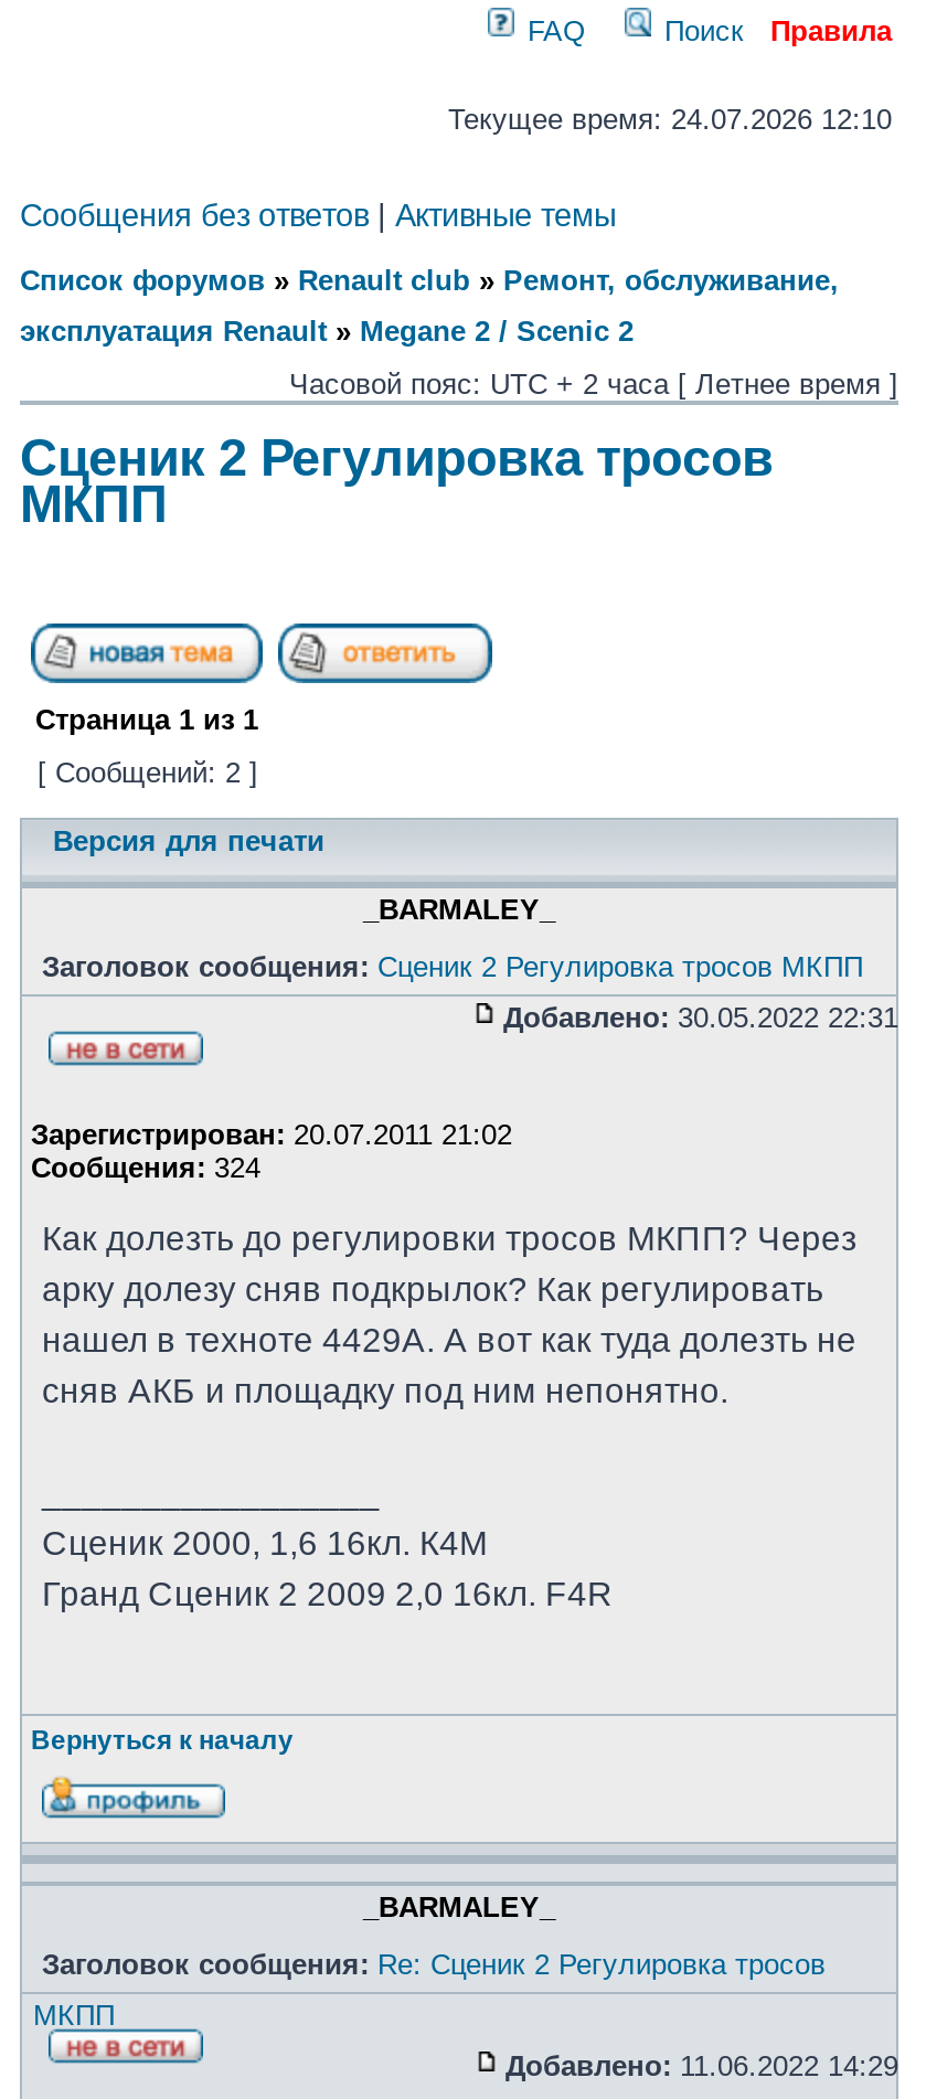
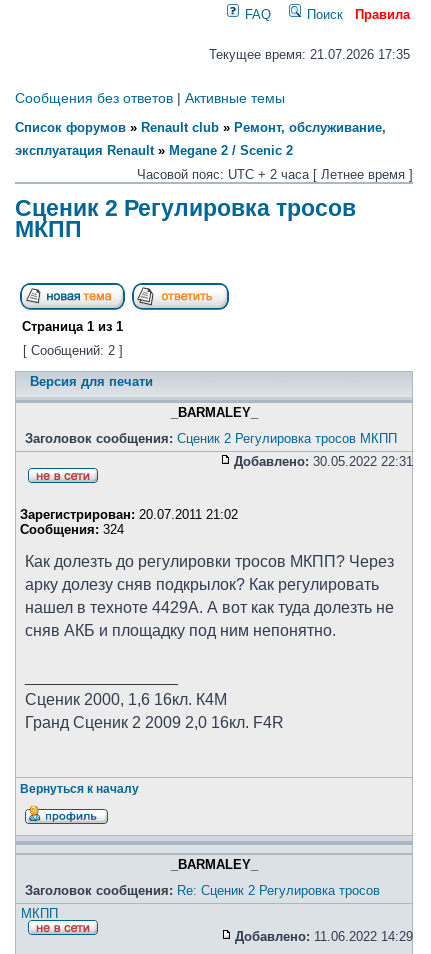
- Текущее время: 24.07.2026 12:10
+ Текущее время: 21.07.2026 17:35
